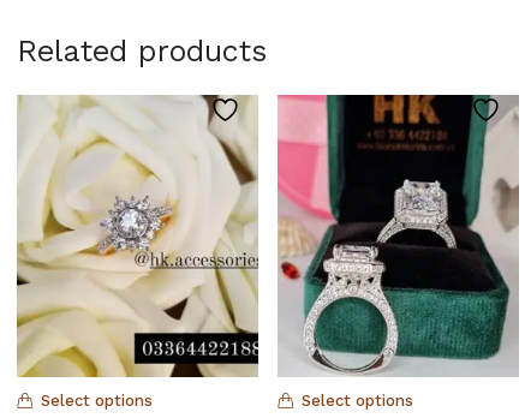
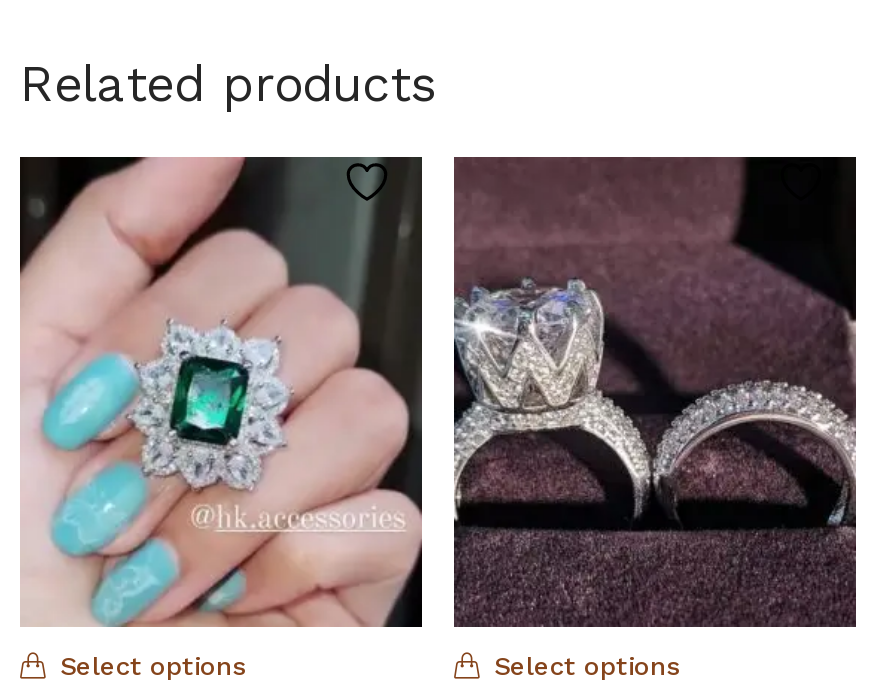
- [image]
+ [image]

- [image]
+ [image]
